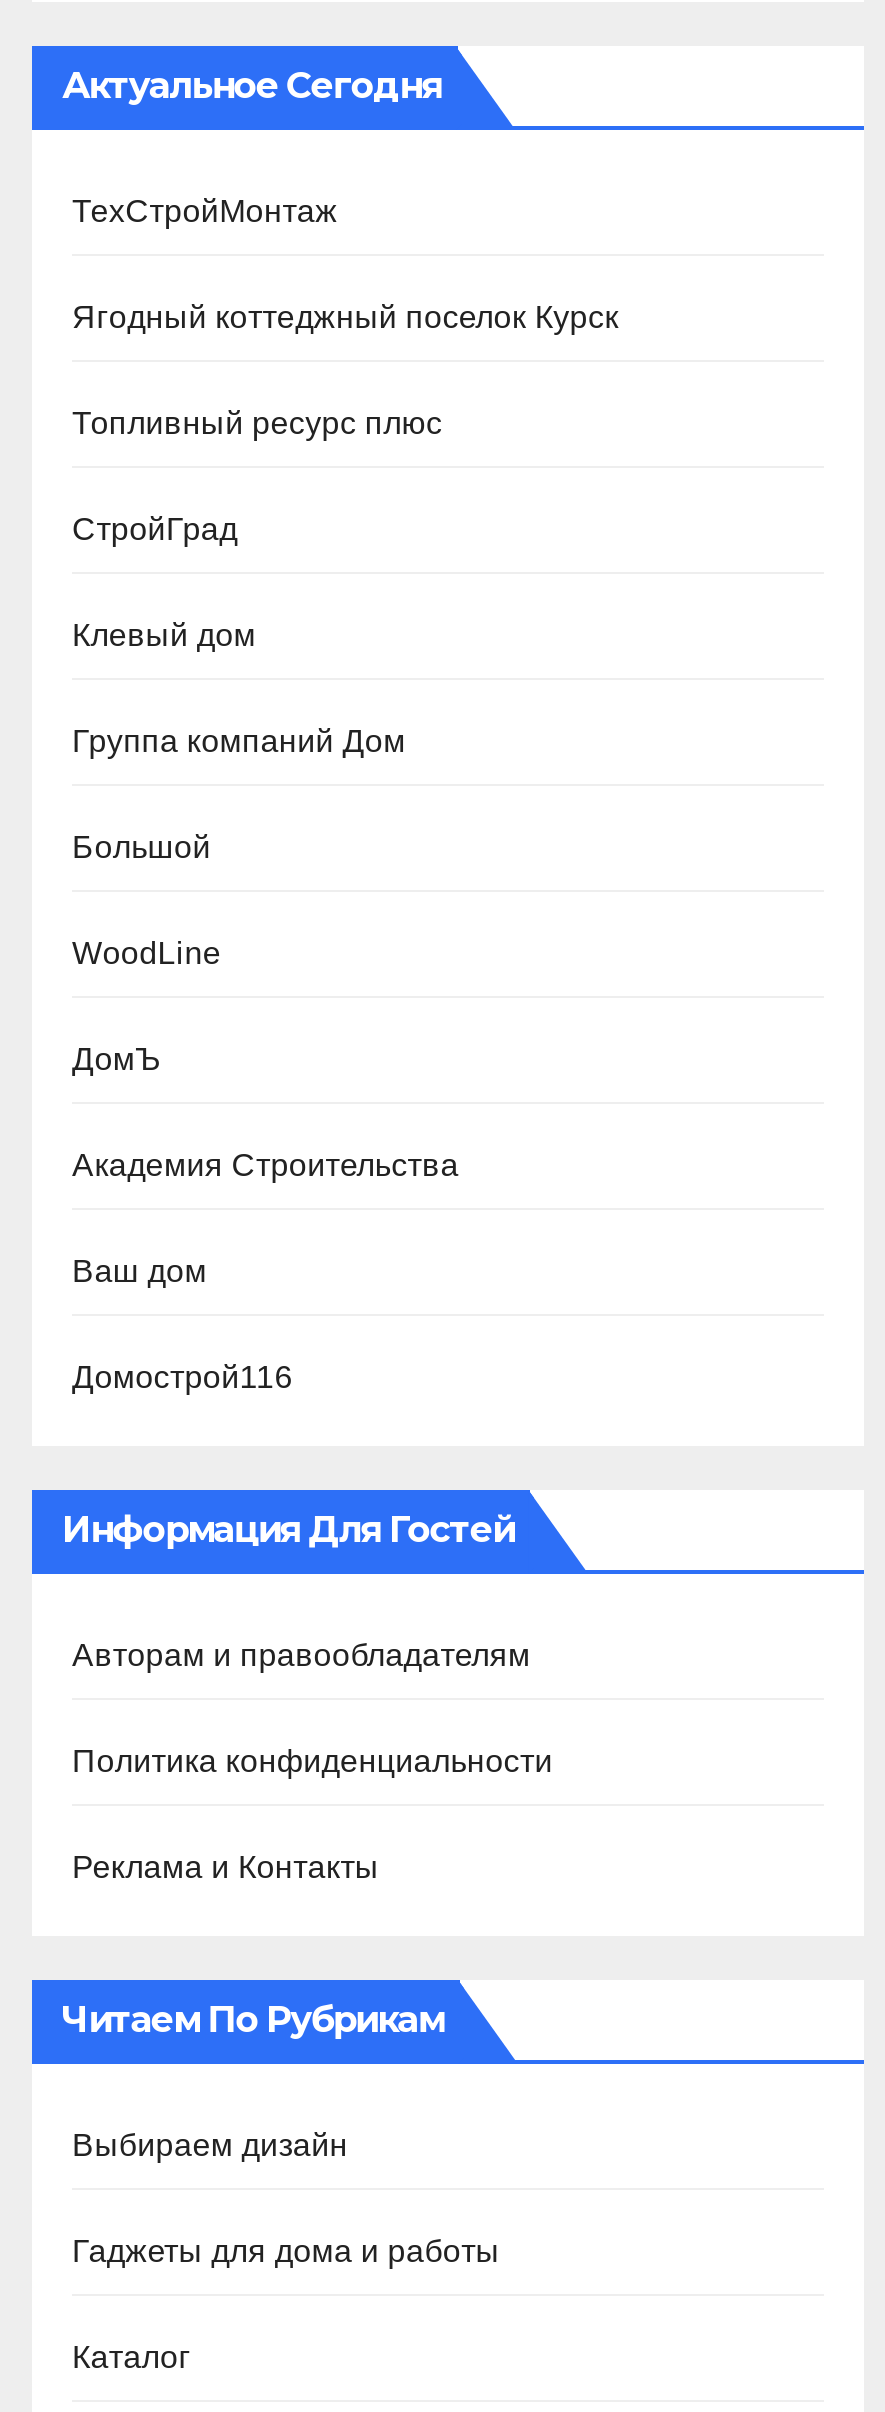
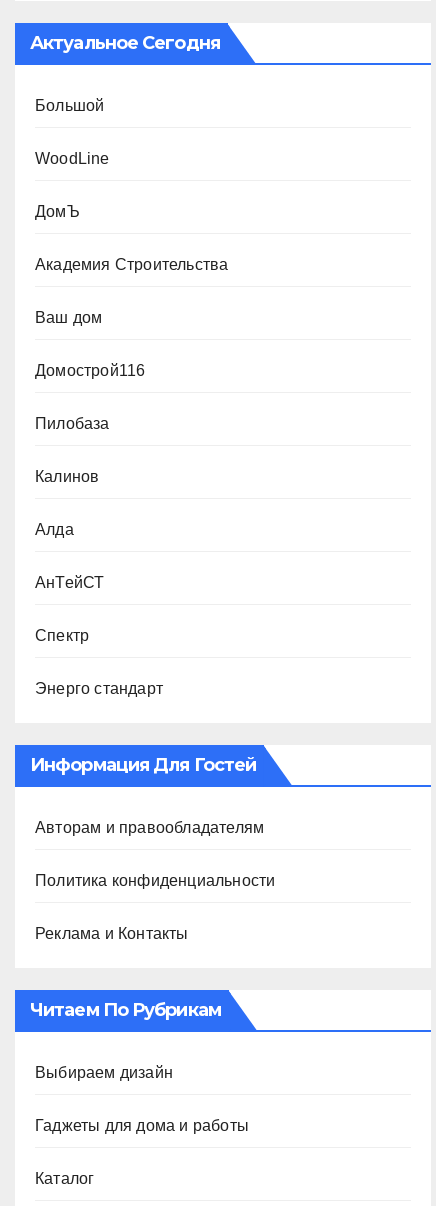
- ТехСтройМонтаж
- Ягодный коттеджный поселок Курск
- Топливный ресурс плюс
- СтройГрад
- Клевый дом
- Группа компаний Дом

moved up: Большой | WoodLine | ДомЪ | Академия Строительства | Ваш дом | Домострой116

+ Пилобаза
+ Калинов
+ Алда
+ АнТейСТ
+ Спектр
+ Энерго стандарт
